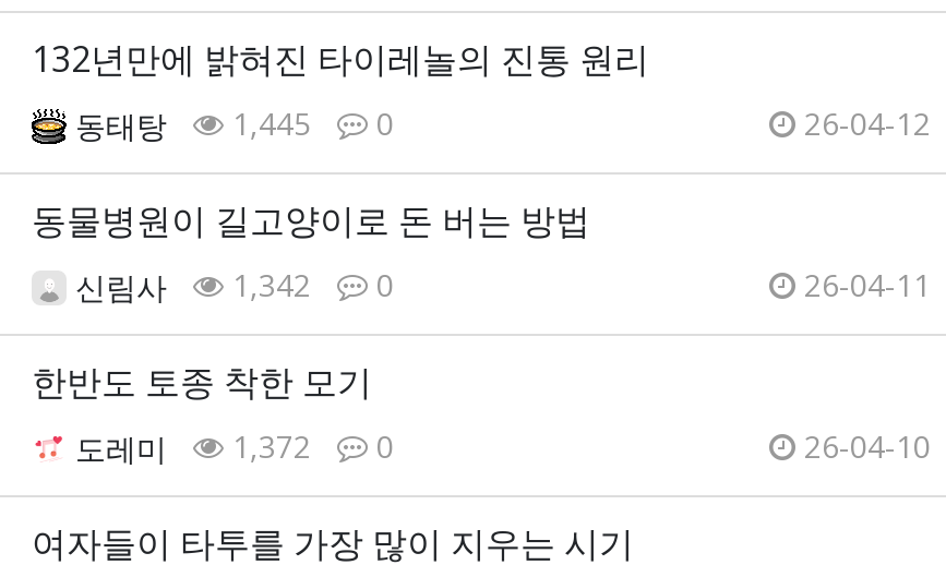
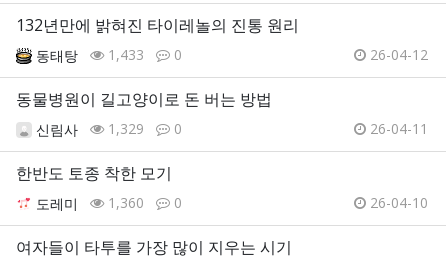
- 동태탕 1,445 0
+ 동태탕 1,433 0

- 신림사 1,342 0
+ 신림사 1,329 0

- 도레미 1,372 0
+ 도레미 1,360 0
